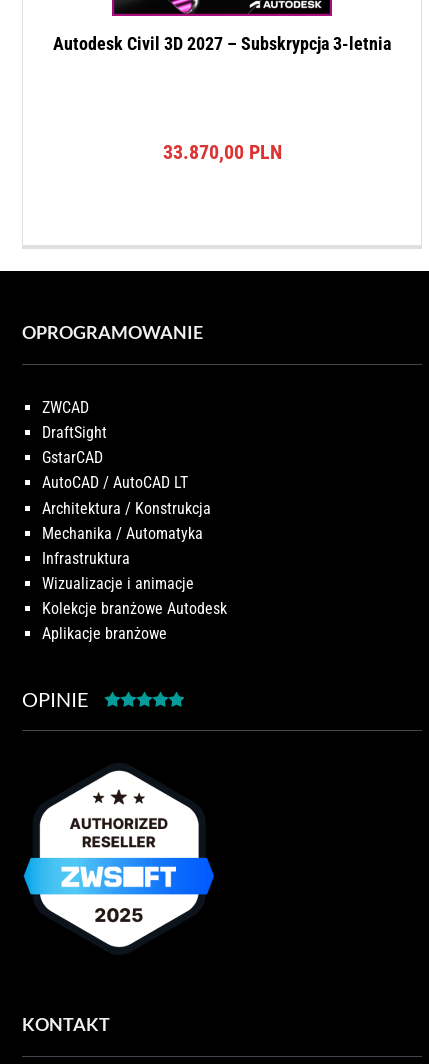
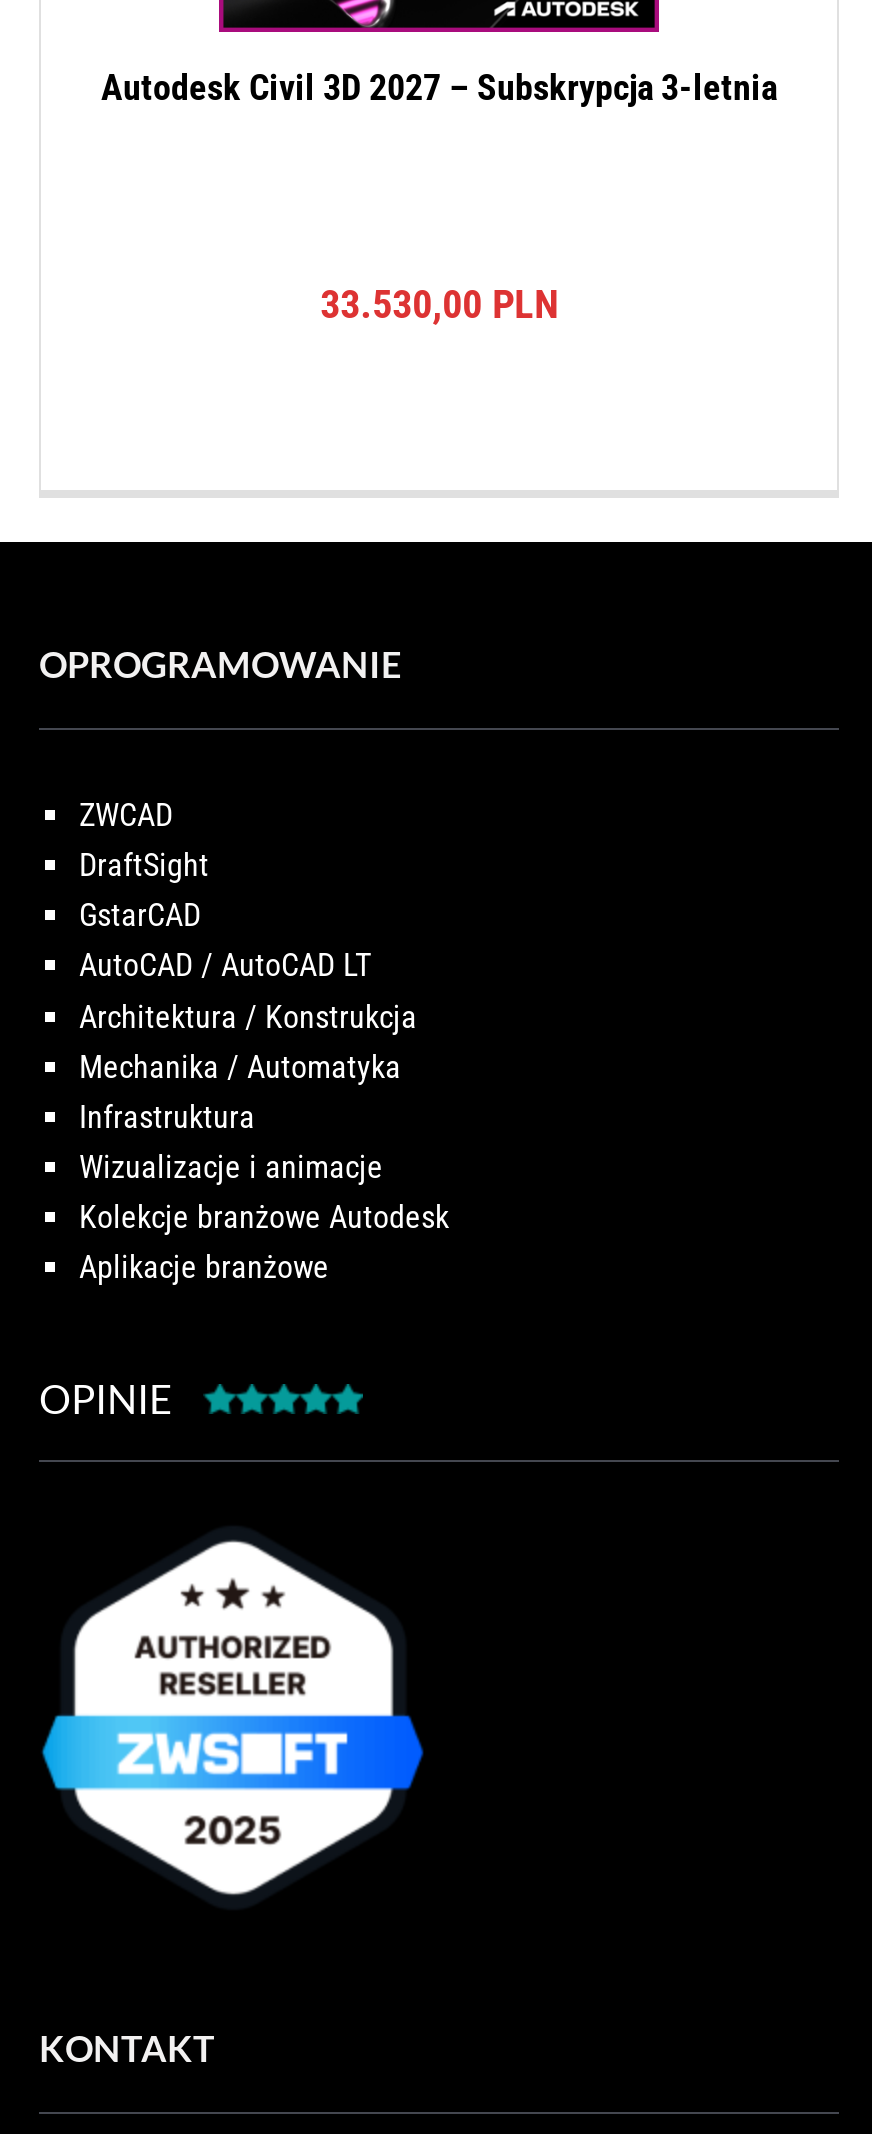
- 33.870,00 PLN
+ 33.530,00 PLN
